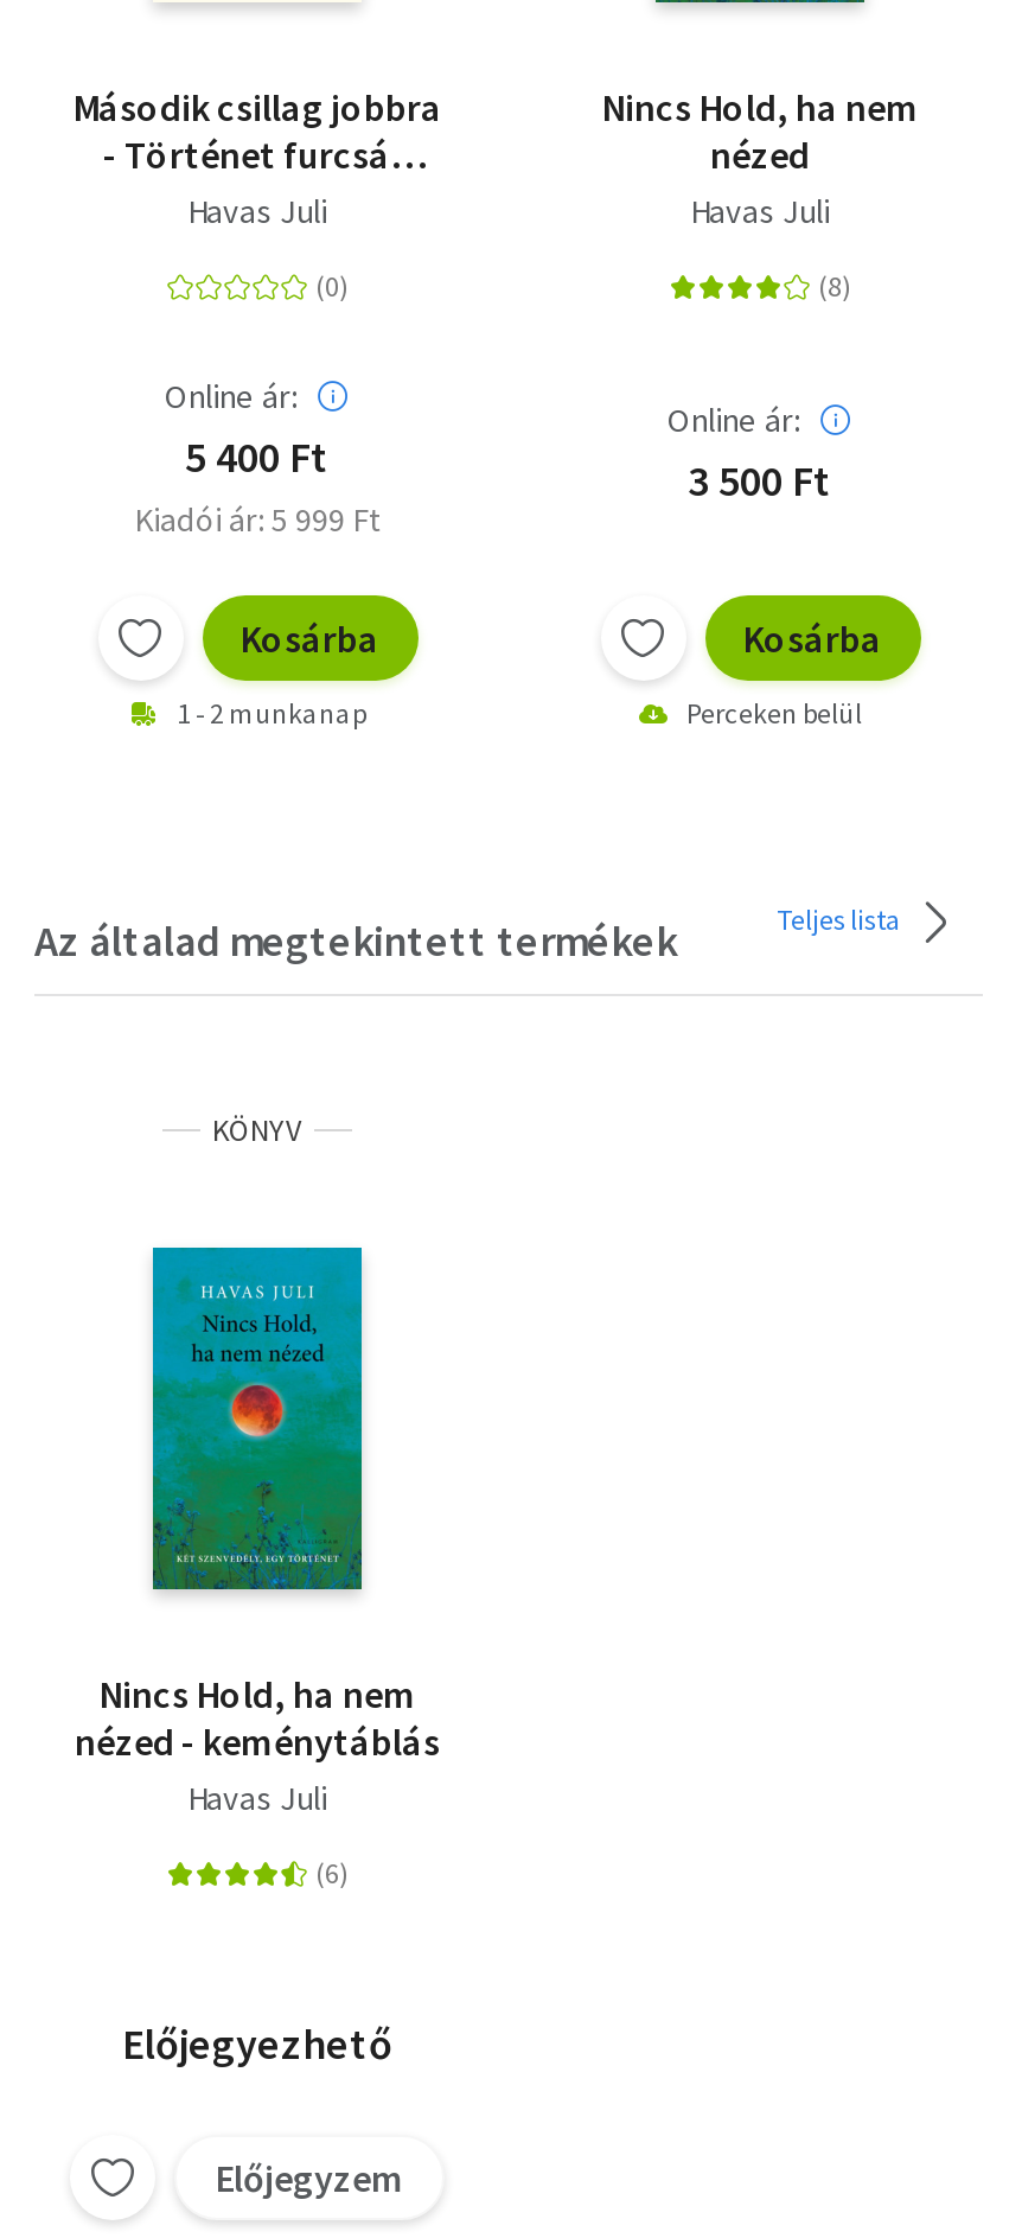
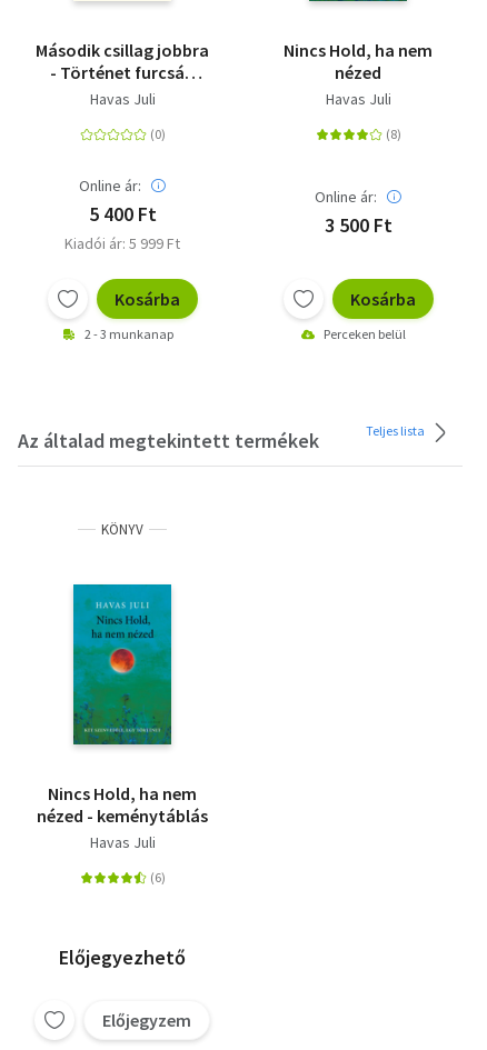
- 1 - 2 munkanap
+ 2 - 3 munkanap
